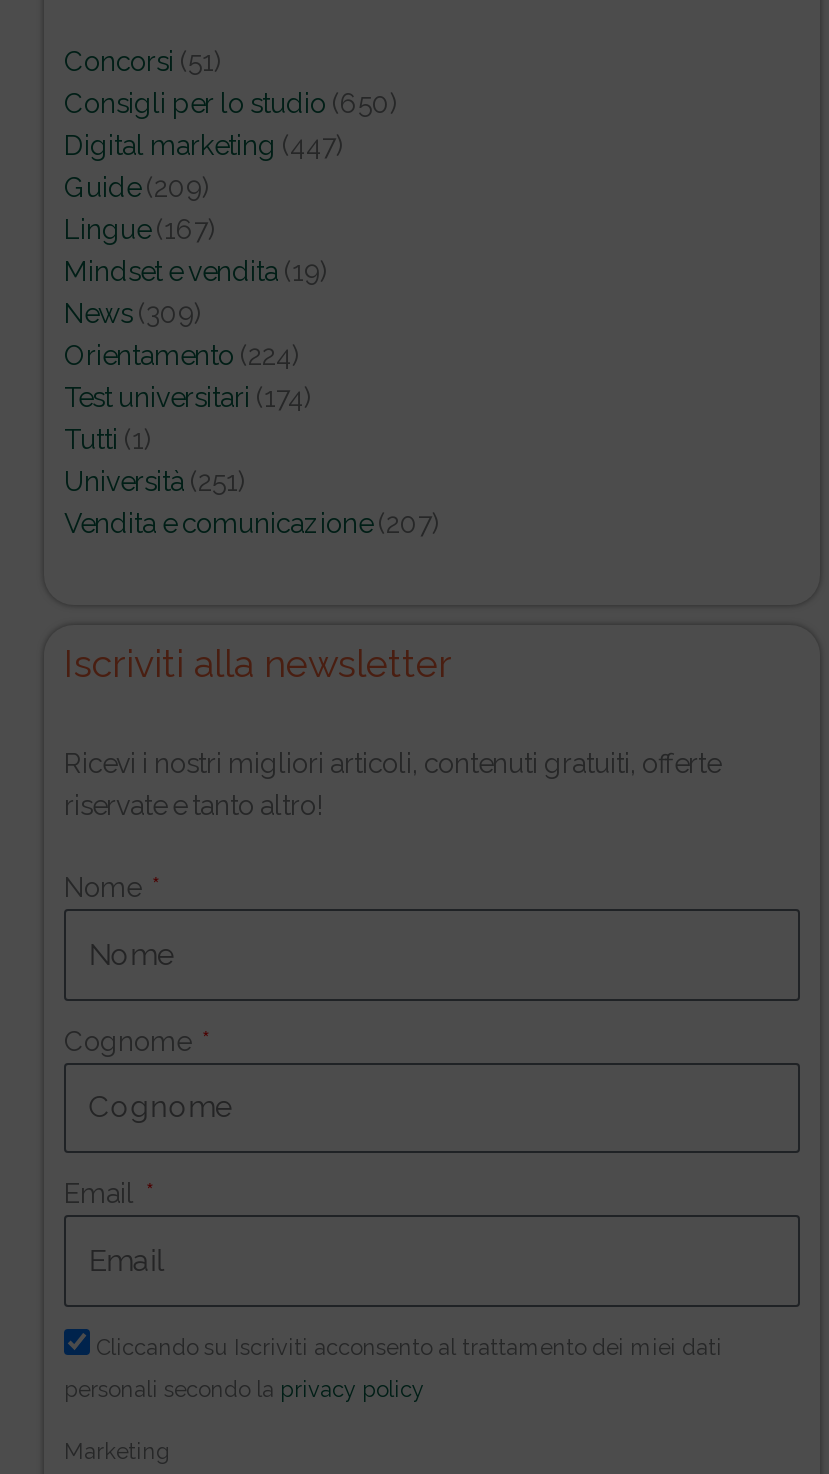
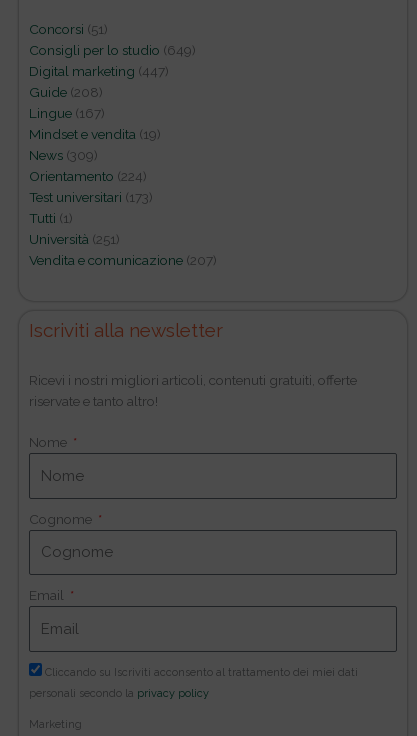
- Consigli per lo studio (650)
+ Consigli per lo studio (649)

- Guide(209)
+ Guide(208)

- Test universitari (174)
+ Test universitari (173)
